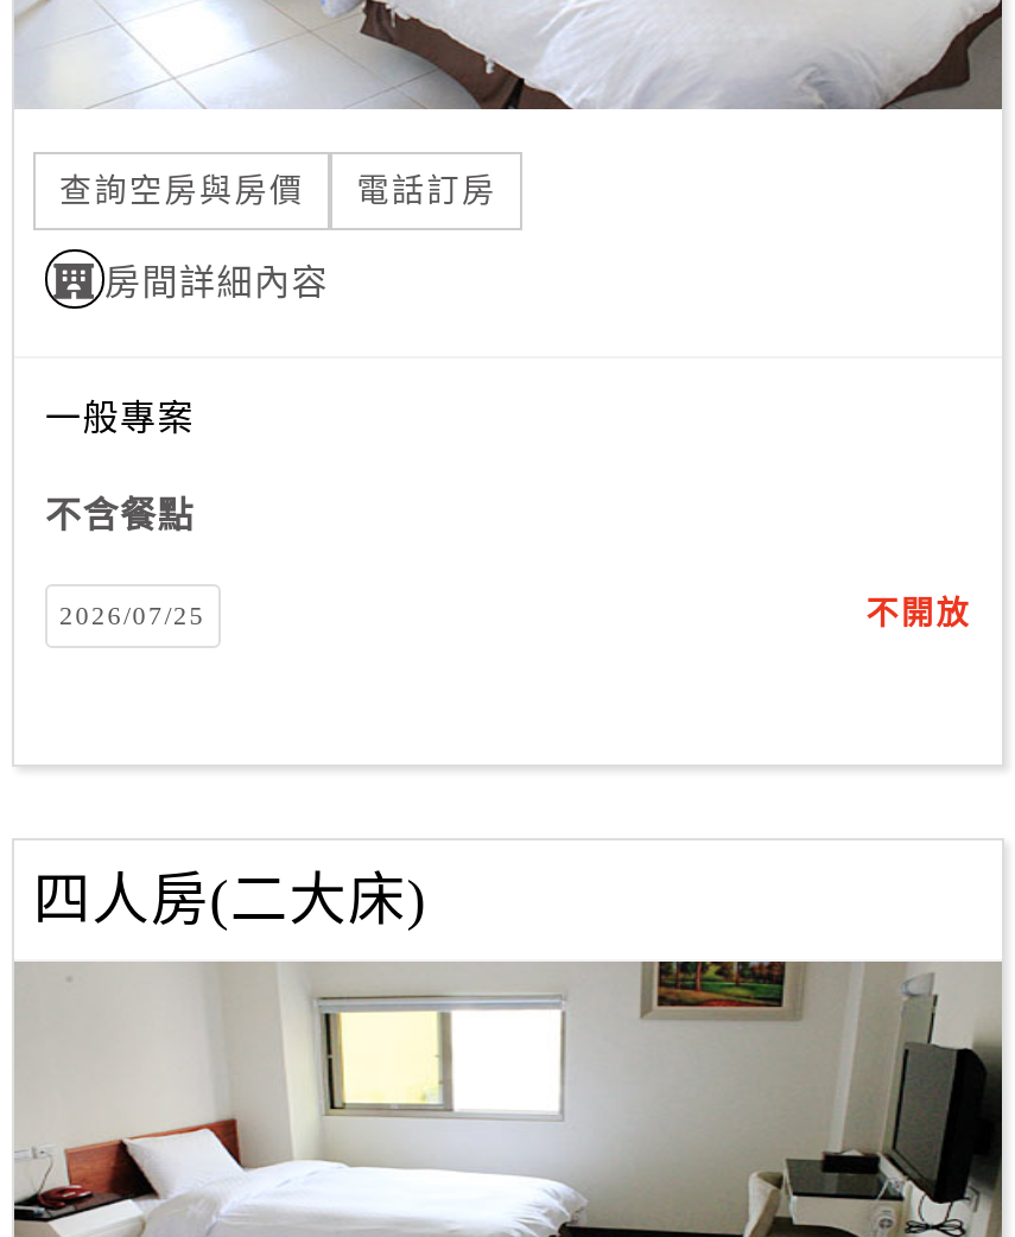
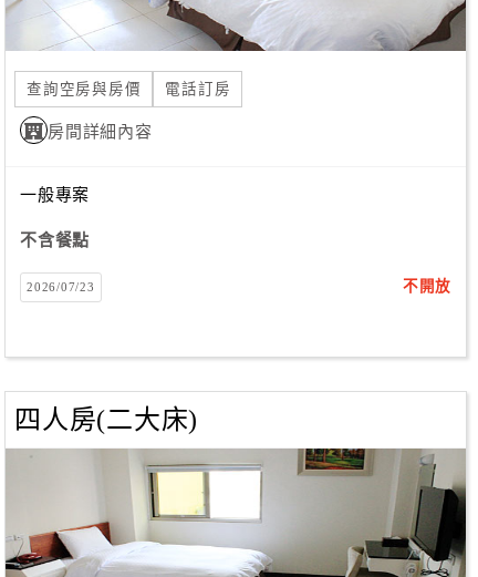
- 2026/07/25
+ 2026/07/23
